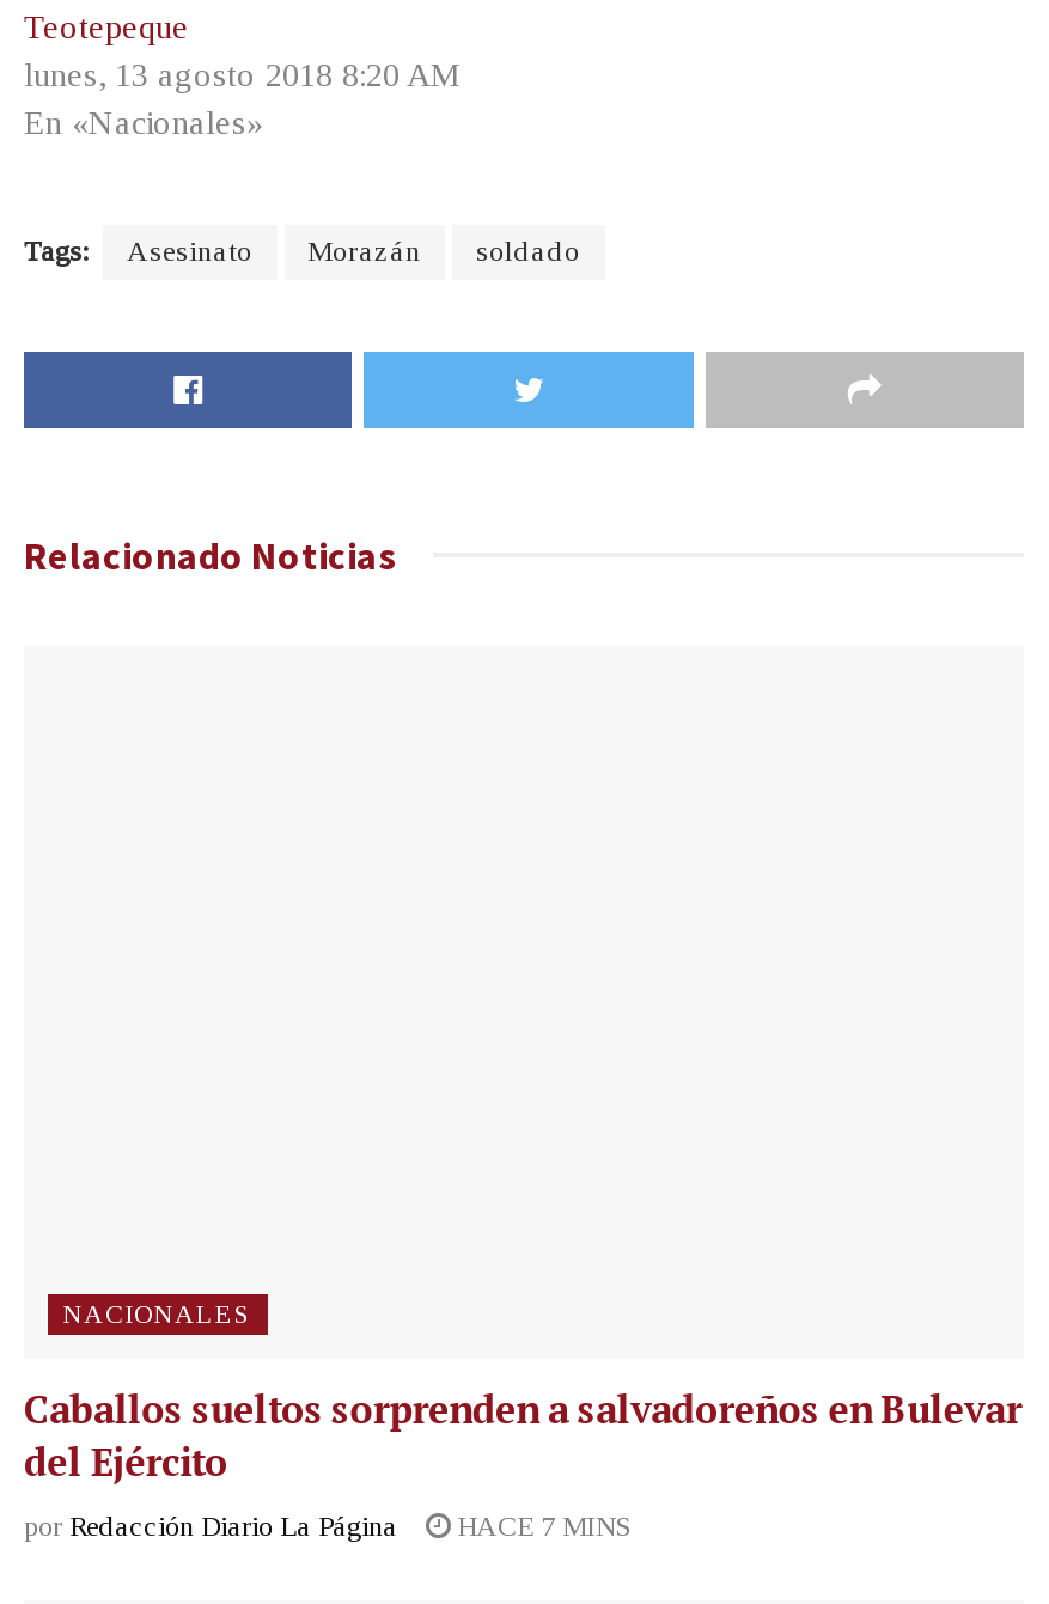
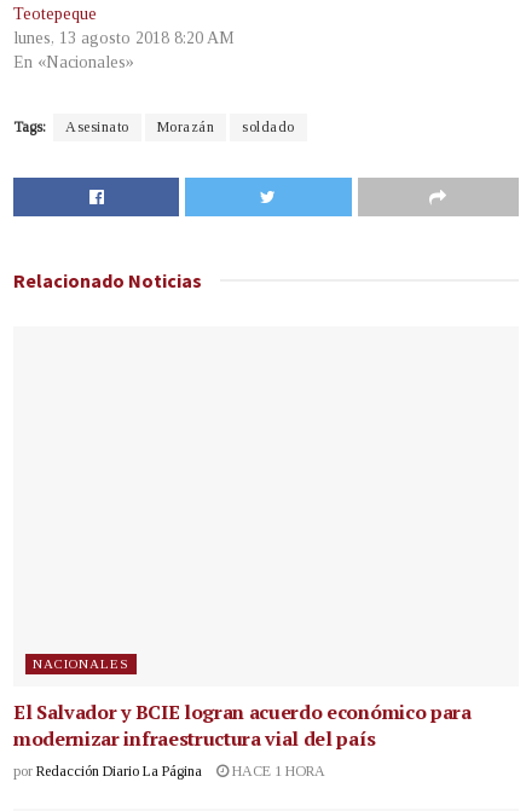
- Caballos sueltos sorprenden a salvadoreños en Bulevar
- del Ejército
+ El Salvador y BCIE logran acuerdo económico para
+ modernizar infraestructura vial del país

- por Redacción Diario La Página HACE 7 MINS
+ por Redacción Diario La Página HACE 1 HORA
